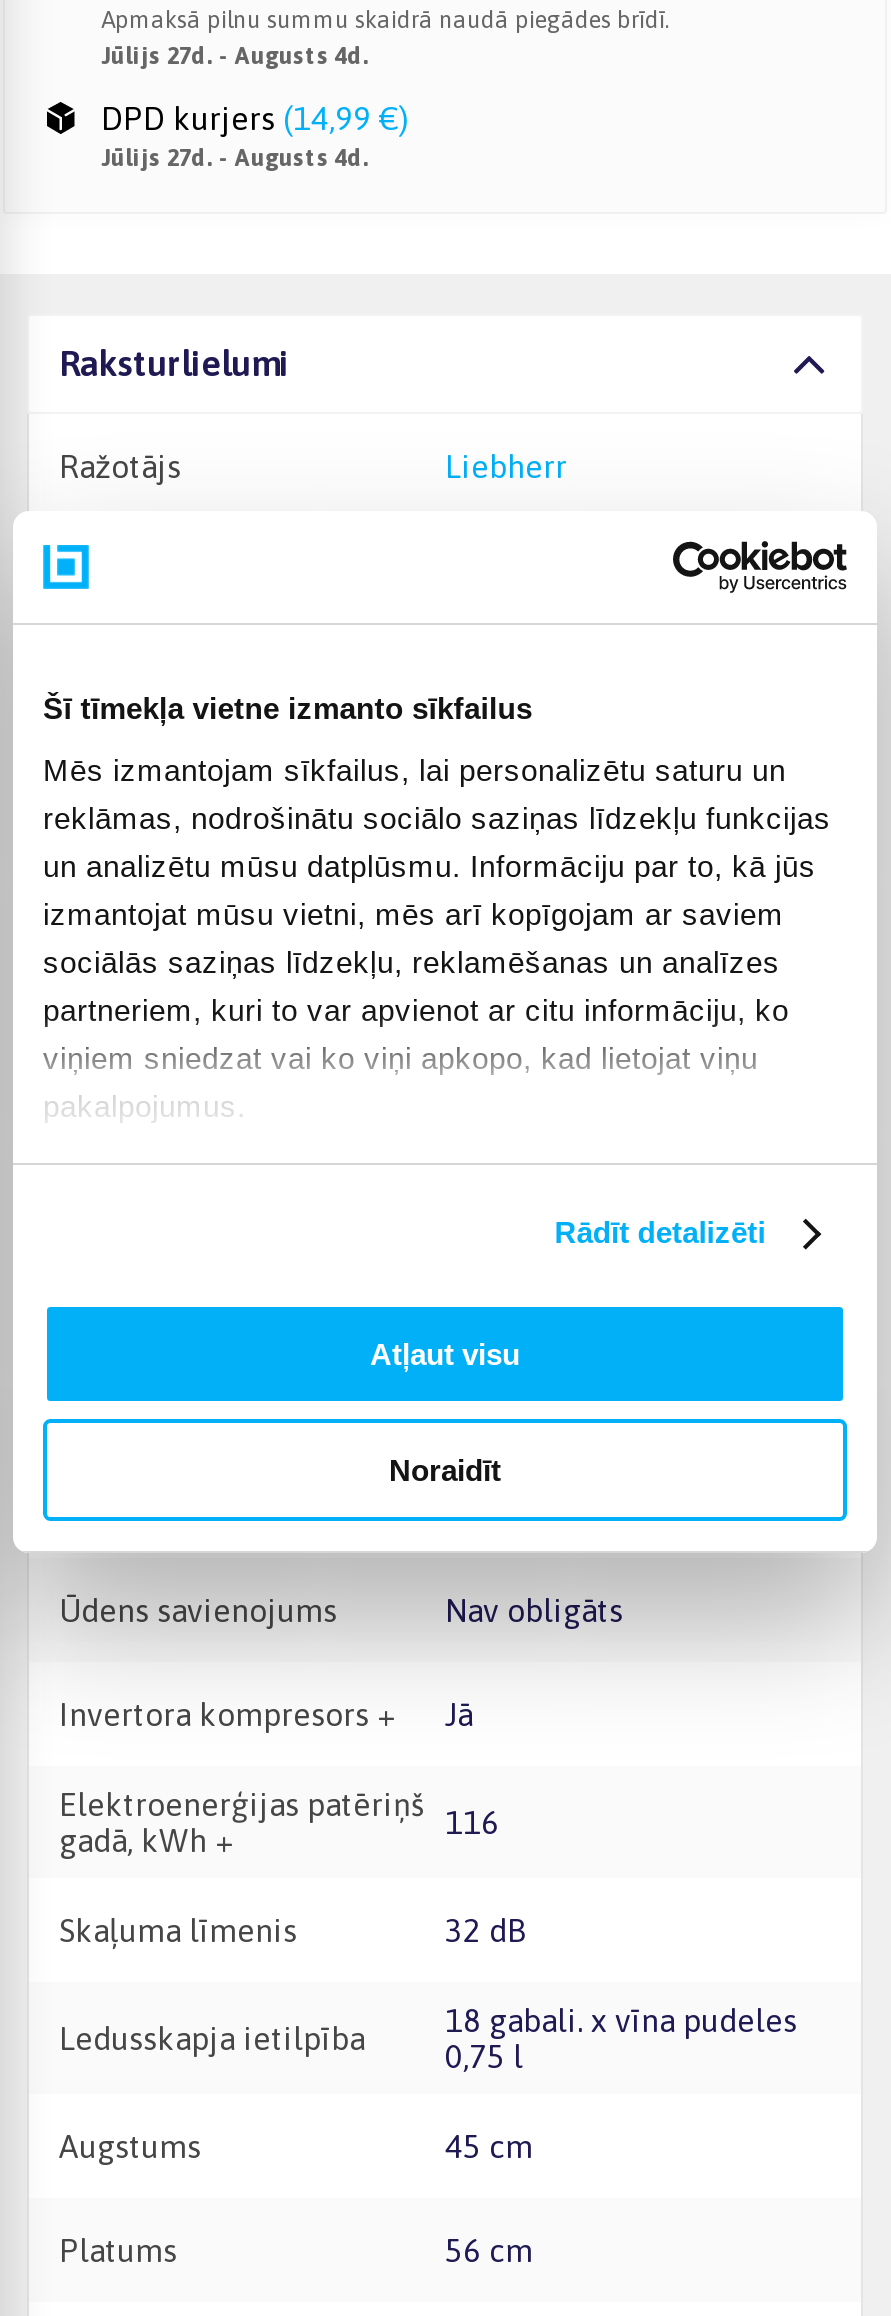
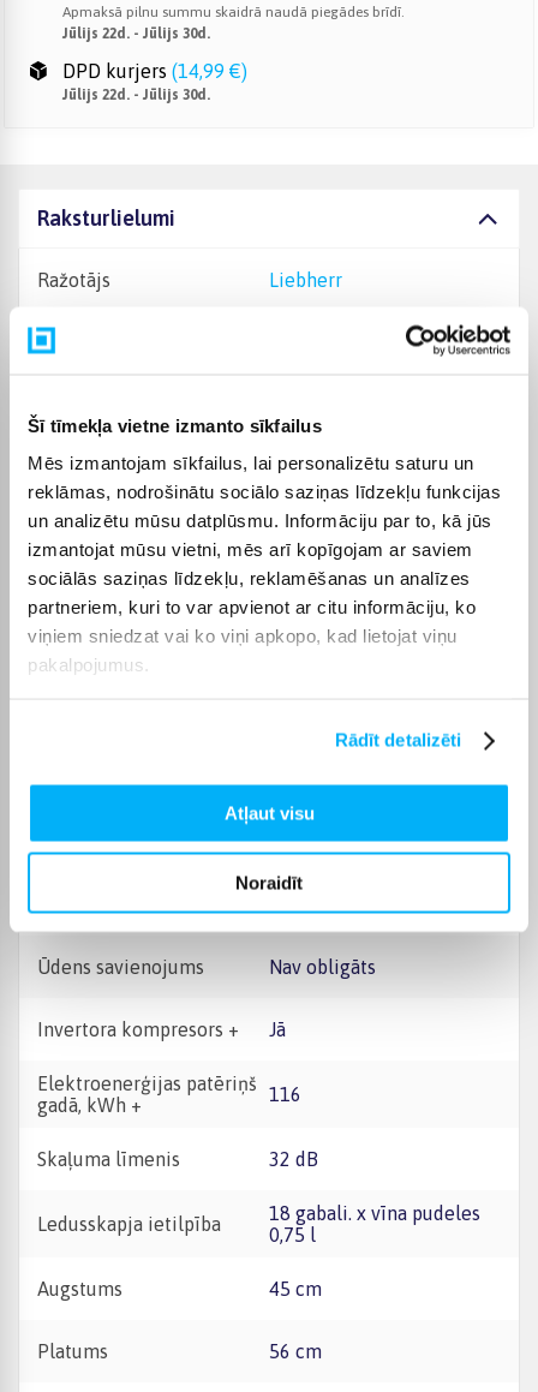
- Jūlijs 27d. - Augusts 4d.
+ Jūlijs 22d. - Jūlijs 30d.

- Jūlijs 27d. - Augusts 4d.
+ Jūlijs 22d. - Jūlijs 30d.
